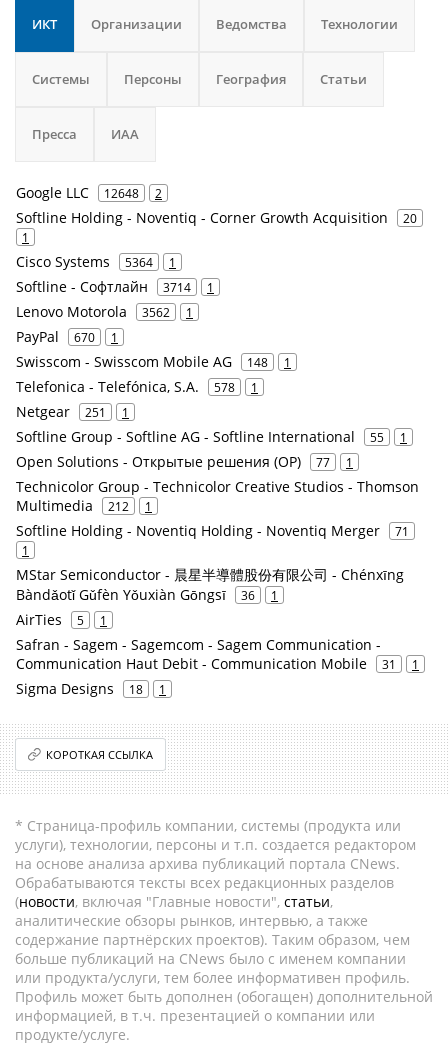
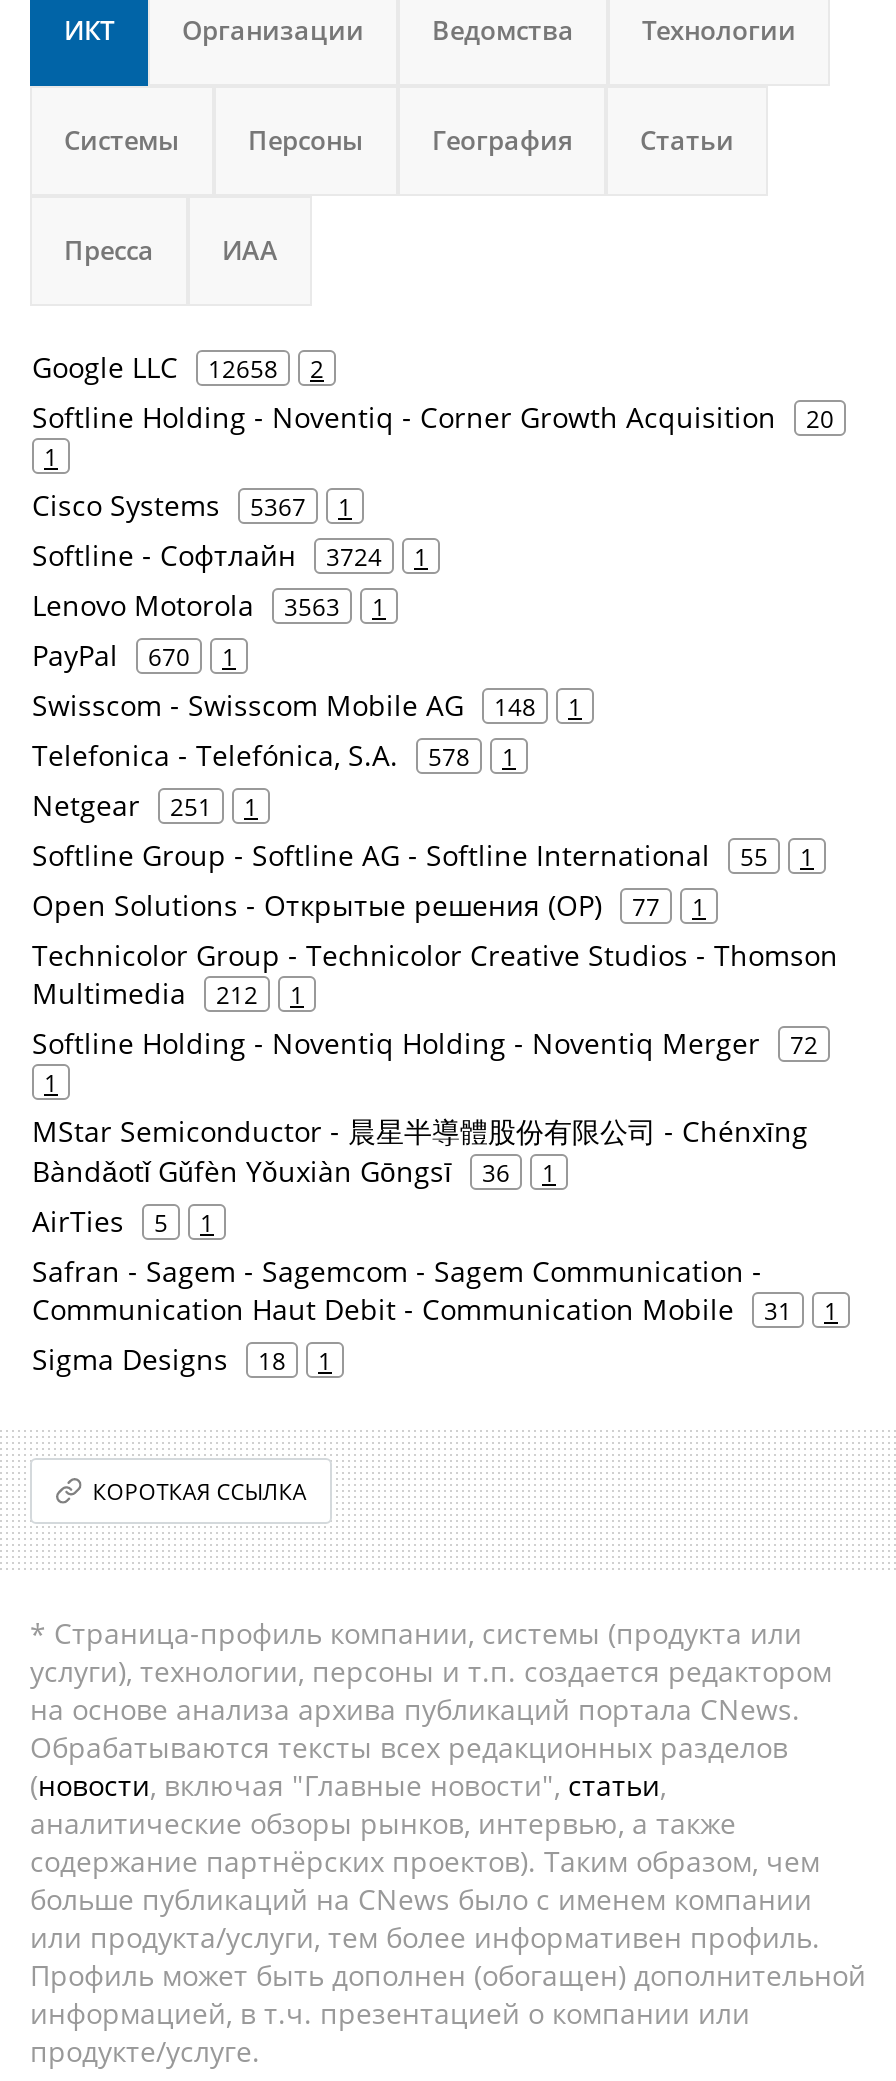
- Google LLC 12648 2
+ Google LLC 12658 2

- Cisco Systems 5364 1
+ Cisco Systems 5367 1

- Softline - Софтлайн 3714 1
+ Softline - Софтлайн 3724 1

- Lenovo Motorola 3562 1
+ Lenovo Motorola 3563 1

- Softline Holding - Noventiq Holding - Noventiq Merger 71
+ Softline Holding - Noventiq Holding - Noventiq Merger 72
